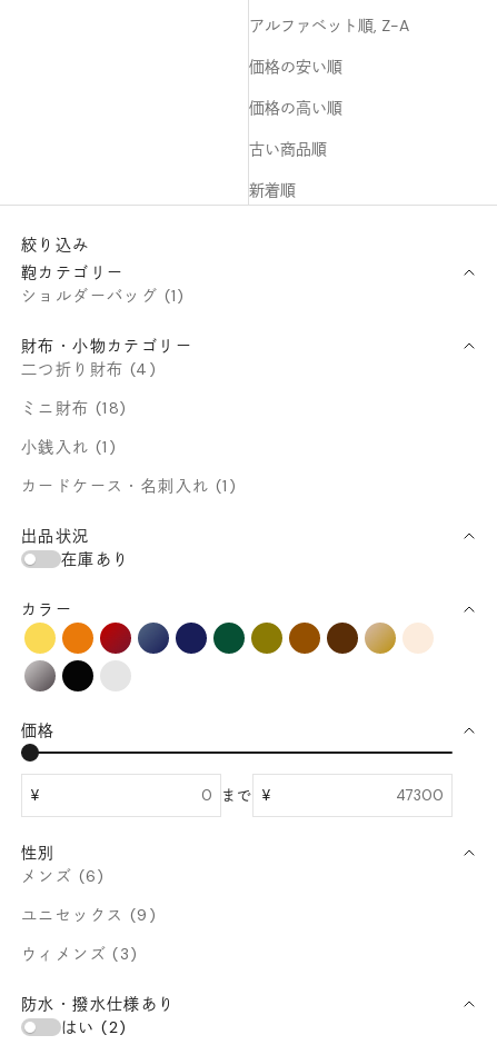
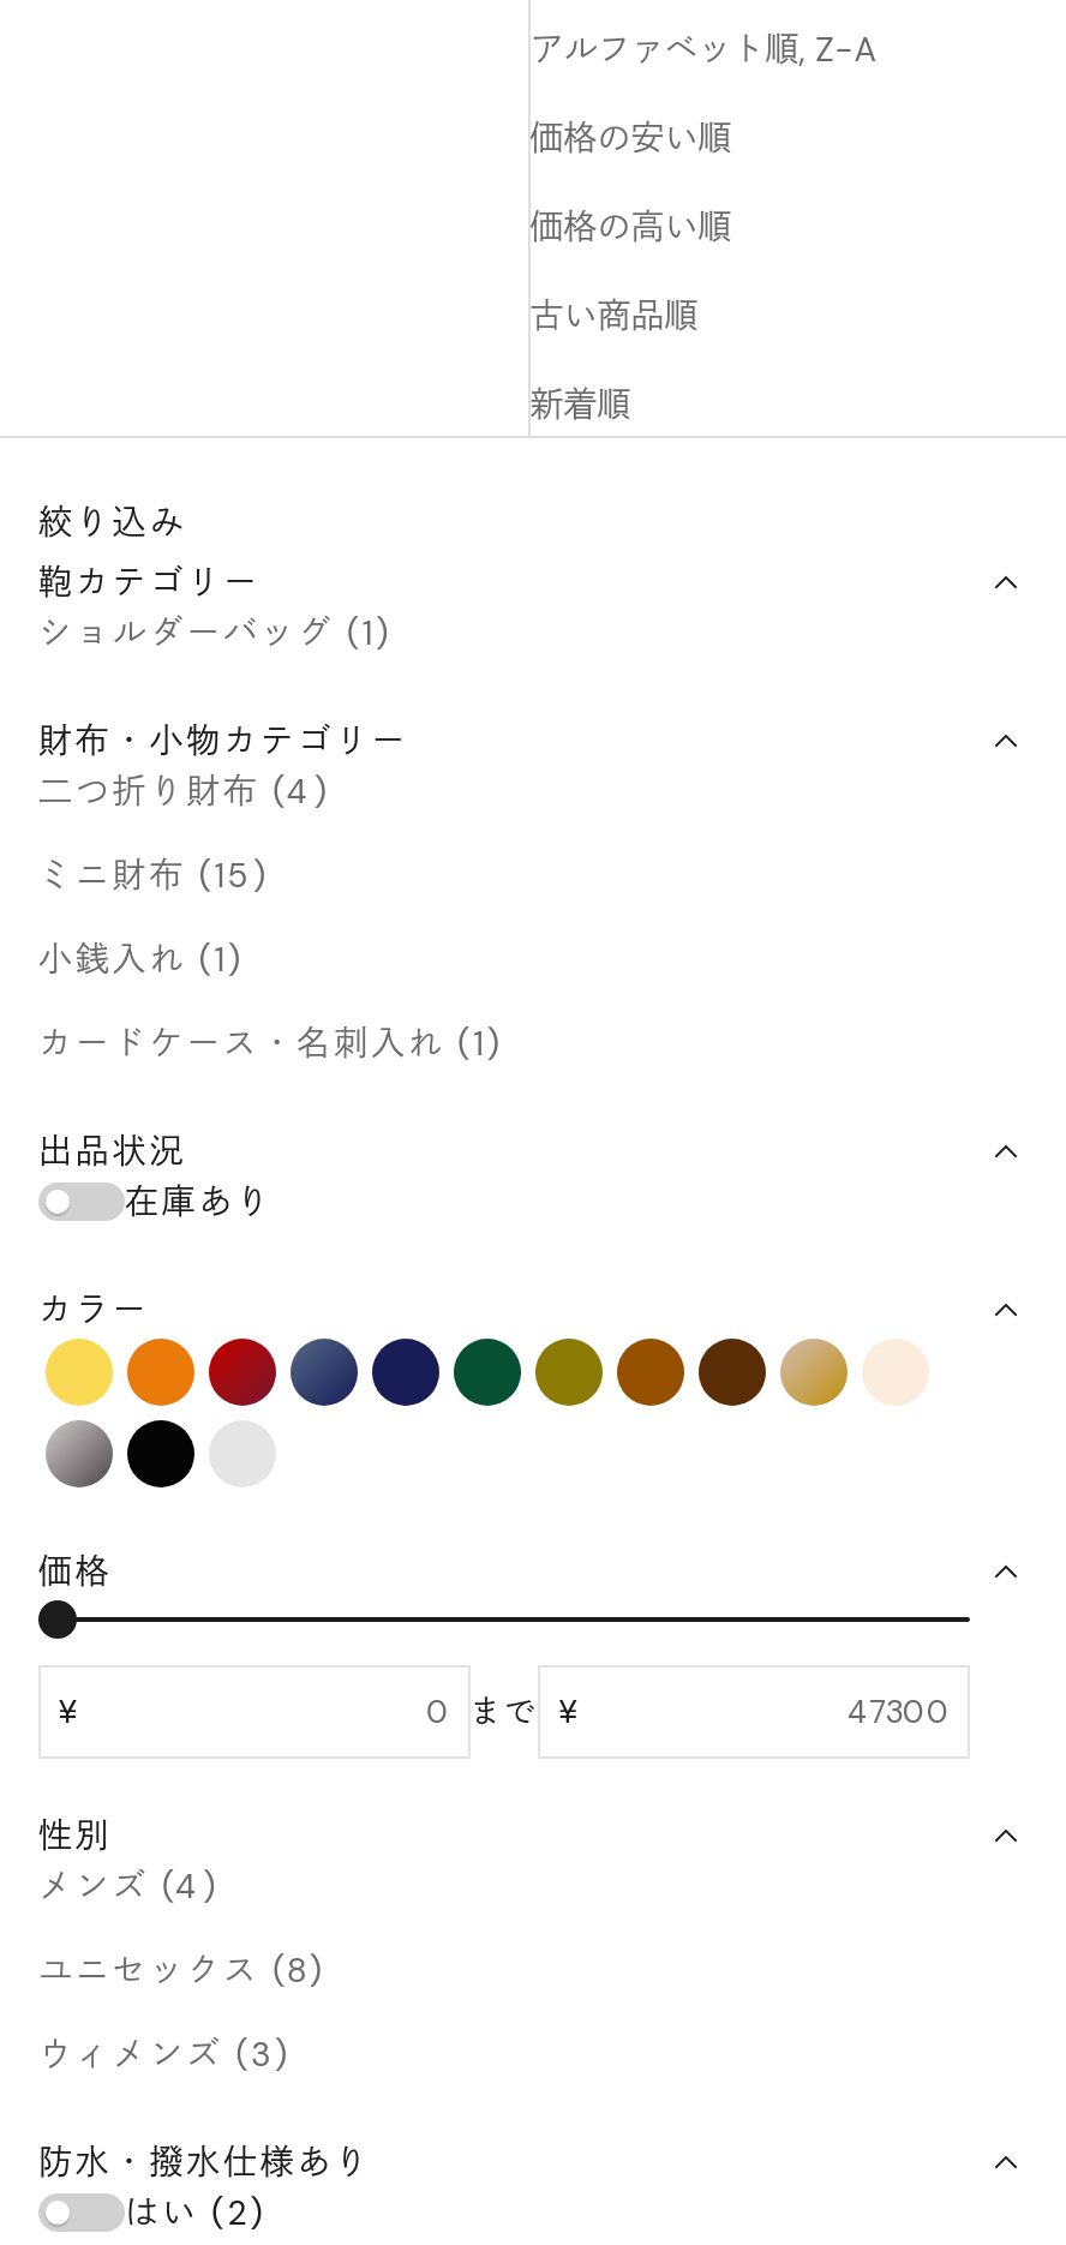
- ミニ財布 (18)
+ ミニ財布 (15)

- メンズ (6)
+ メンズ (4)

- ユニセックス (9)
+ ユニセックス (8)
